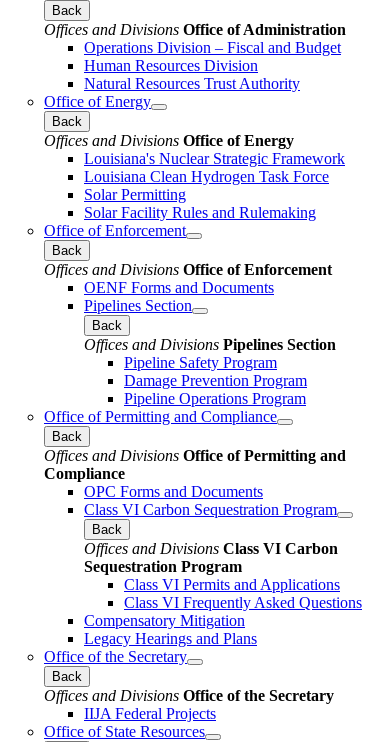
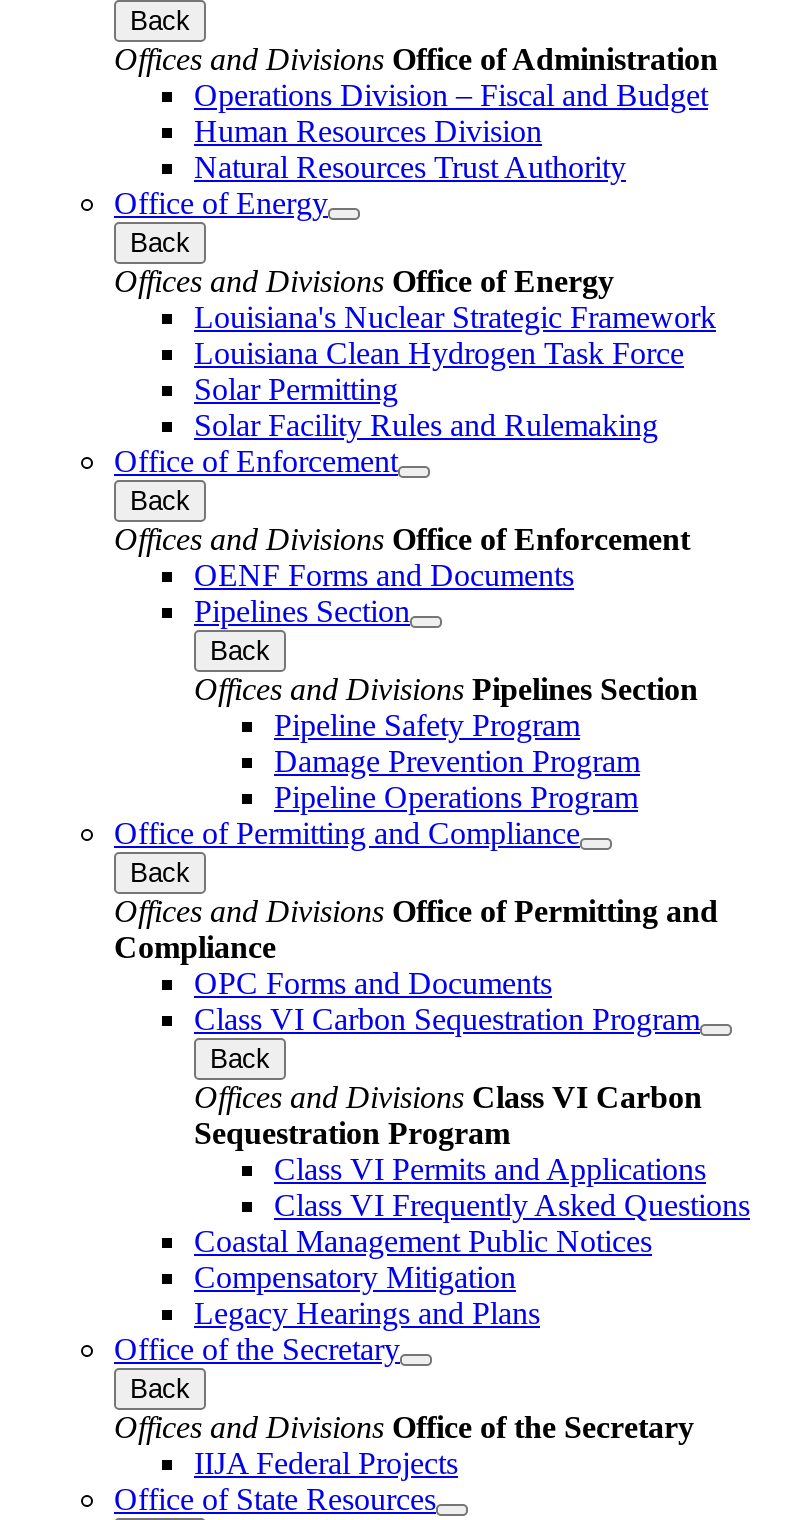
+ Coastal Management Public Notices
